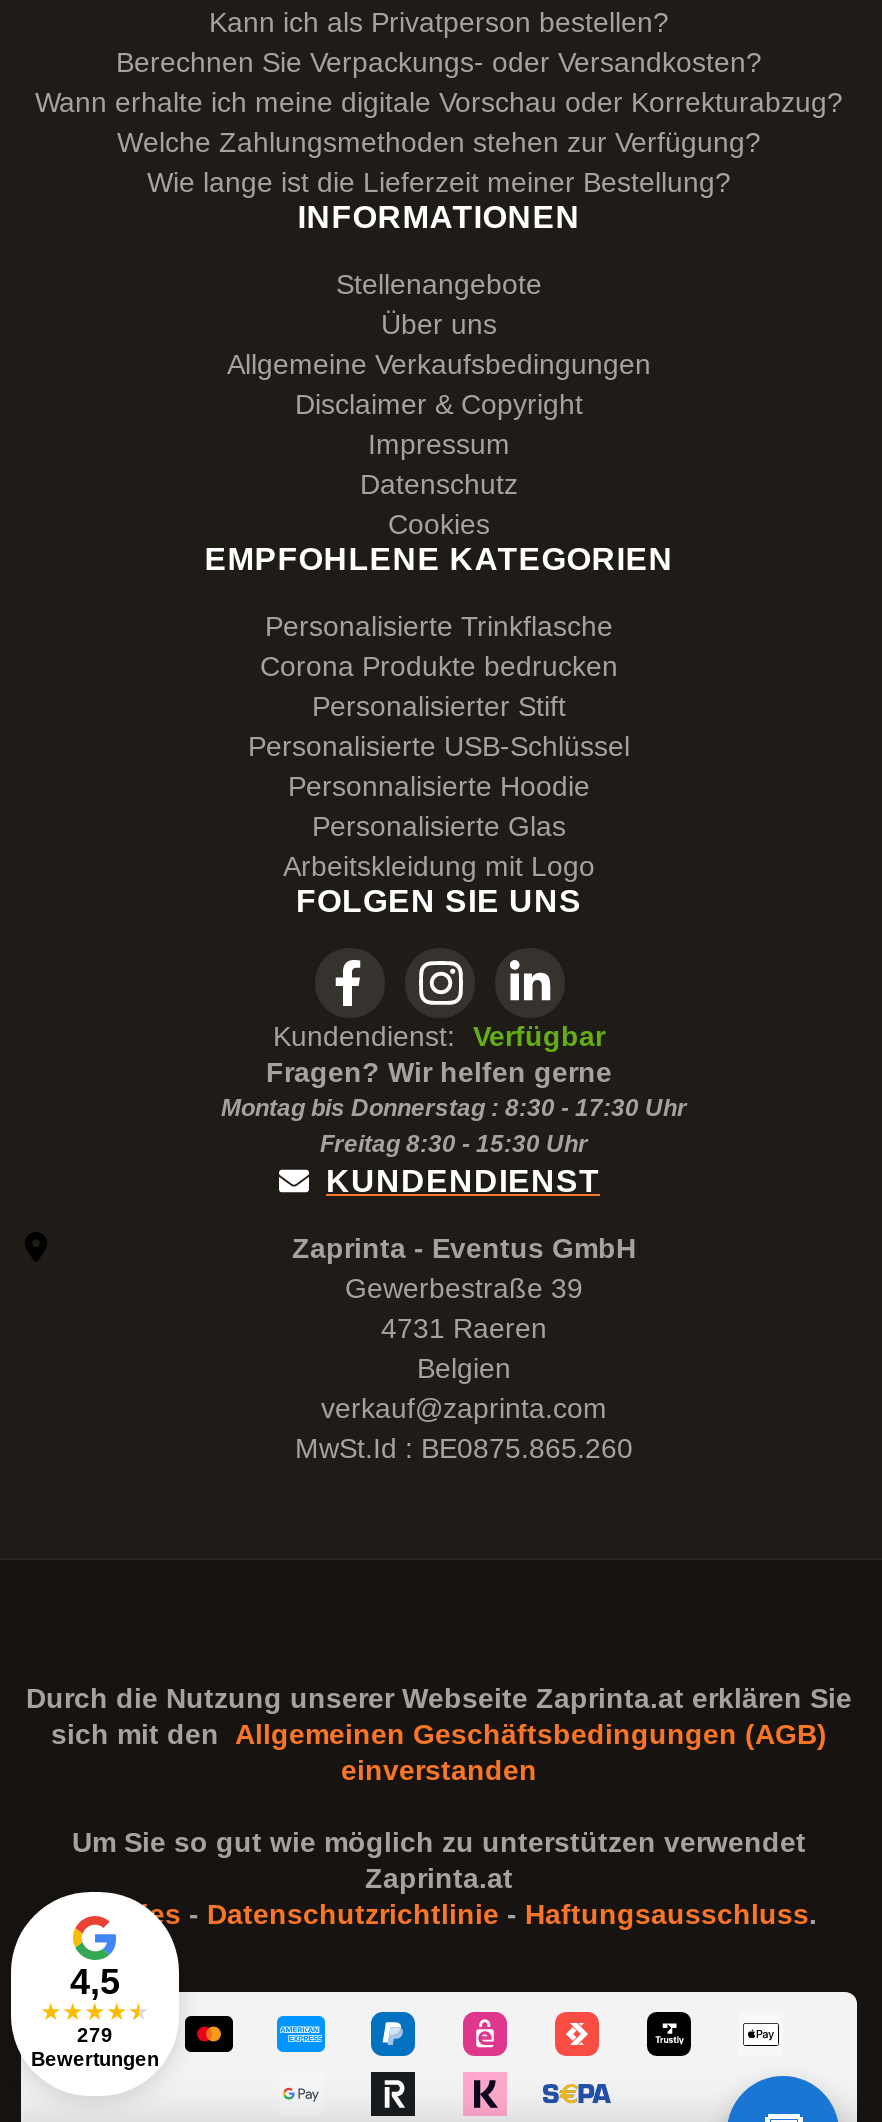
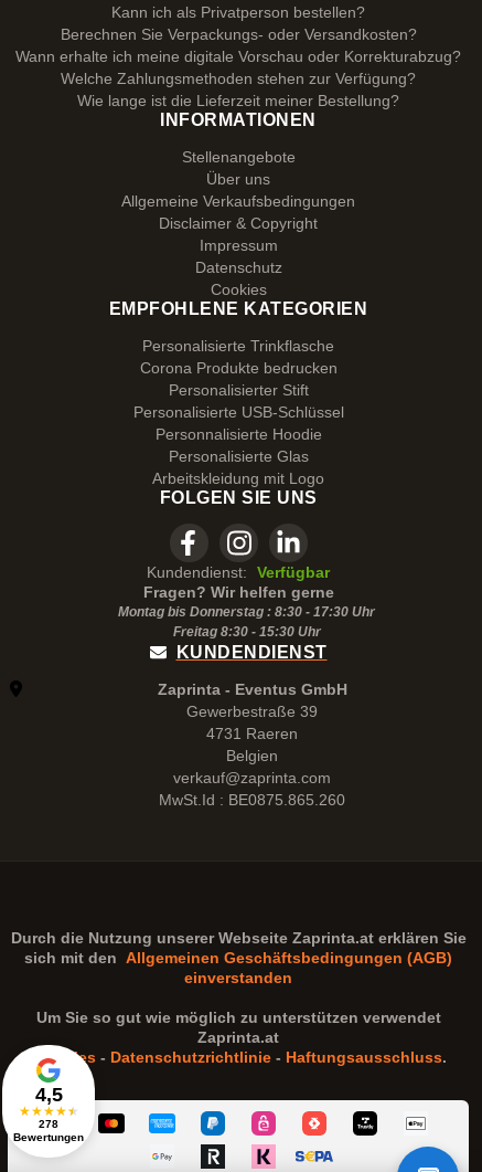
- 279
+ 278
